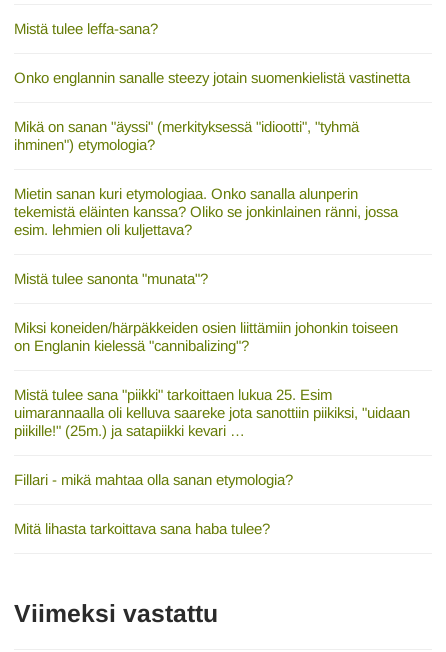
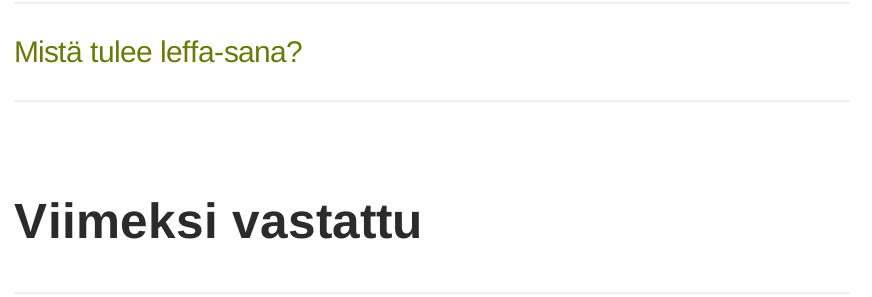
- Onko englannin sanalle steezy jotain suomenkielistä vastinetta
- Mikä on sanan "äyssi" (merkityksessä "idiootti", "tyhmä
- ihminen") etymologia?
- Mietin sanan kuri etymologiaa. Onko sanalla alunperin
- tekemistä eläinten kanssa? Oliko se jonkinlainen ränni, jossa
- esim. lehmien oli kuljettava?
- Mistä tulee sanonta "munata"?
- Miksi koneiden/härpäkkeiden osien liittämiin johonkin toiseen
- on Englanin kielessä "cannibalizing"?
- Mistä tulee sana "piikki" tarkoittaen lukua 25. Esim
- uimarannaalla oli kelluva saareke jota sanottiin piikiksi, "uidaan
- piikille!" (25m.) ja satapiikki kevari …
- Fillari - mikä mahtaa olla sanan etymologia?
- Mitä lihasta tarkoittava sana haba tulee?
